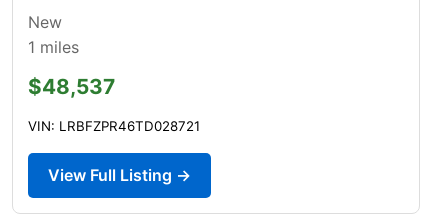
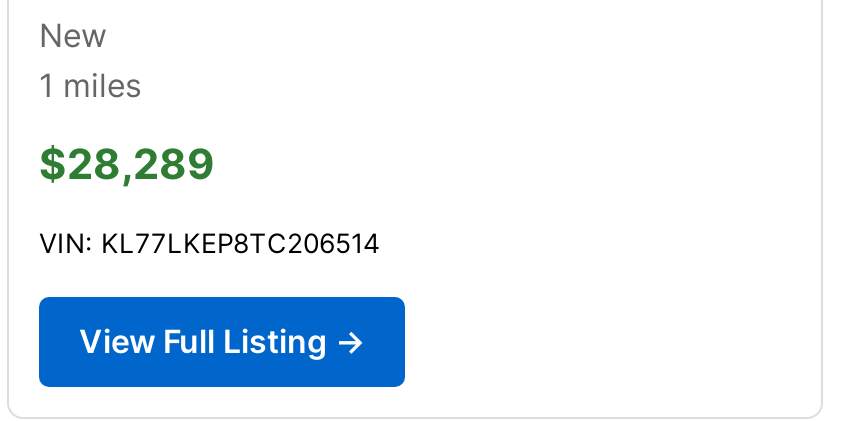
- $48,537
+ $28,289

- VIN: LRBFZPR46TD028721
+ VIN: KL77LKEP8TC206514
